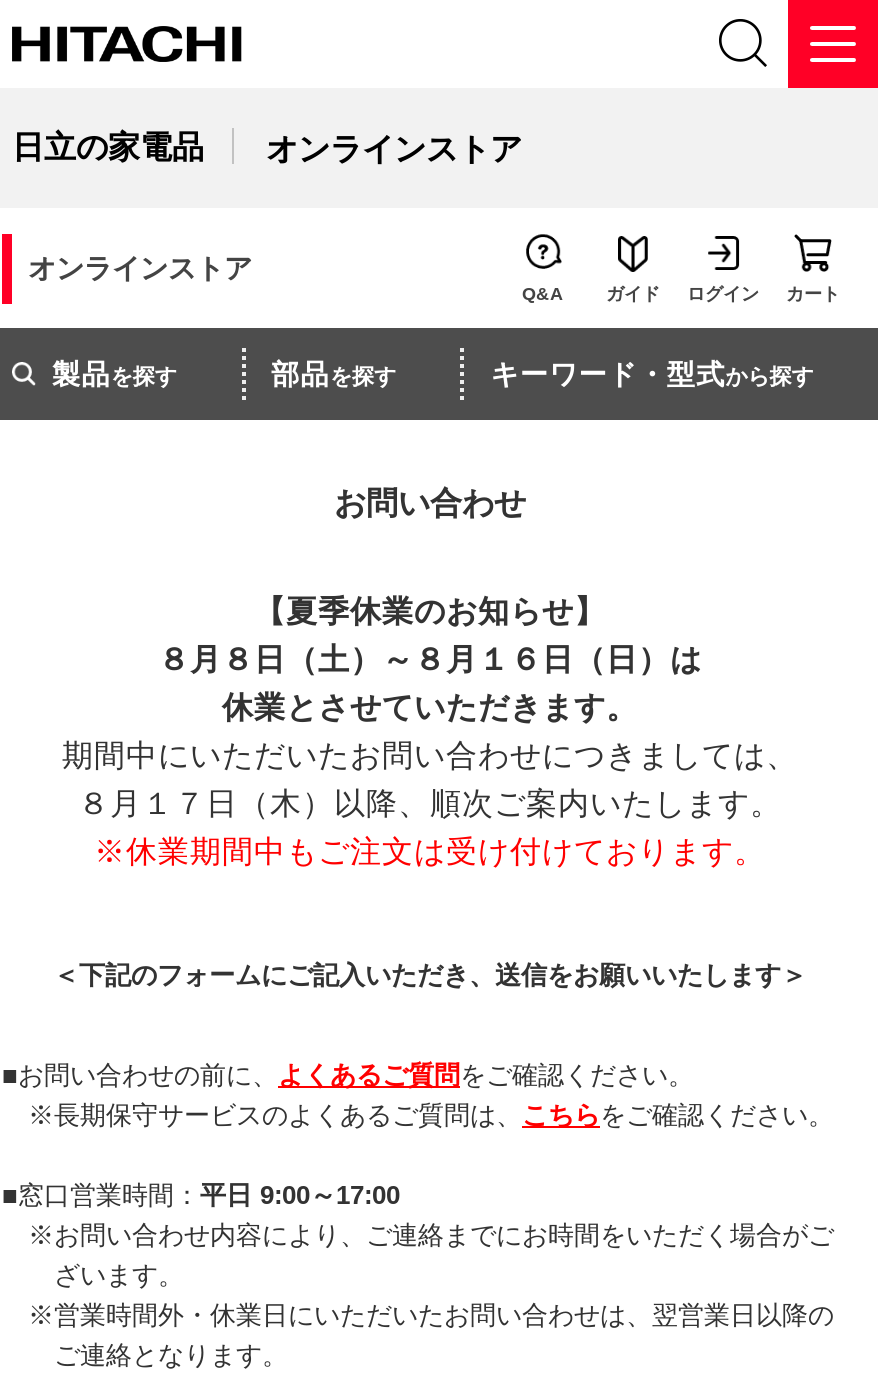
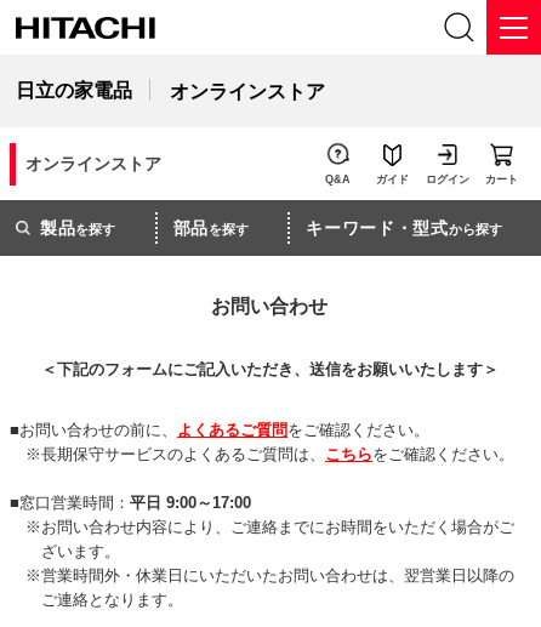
- 【夏季休業のお知らせ】
- ８月８日（土）～８月１６日（日）は
- 休業とさせていただきます。
- 期間中にいただいたお問い合わせにつきましては、
- ８月１７日（木）以降、順次ご案内いたします。
- ※休業期間中もご注文は受け付けております。
